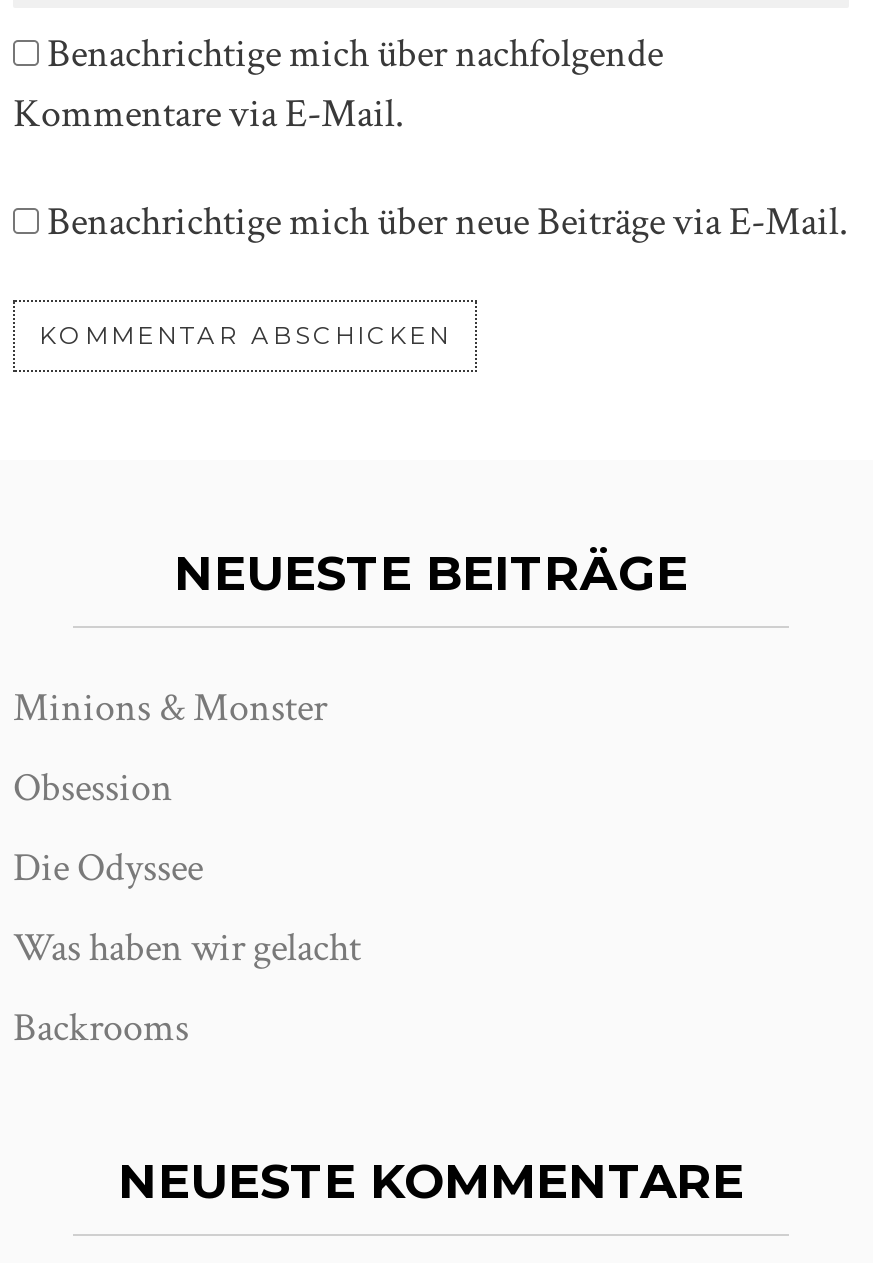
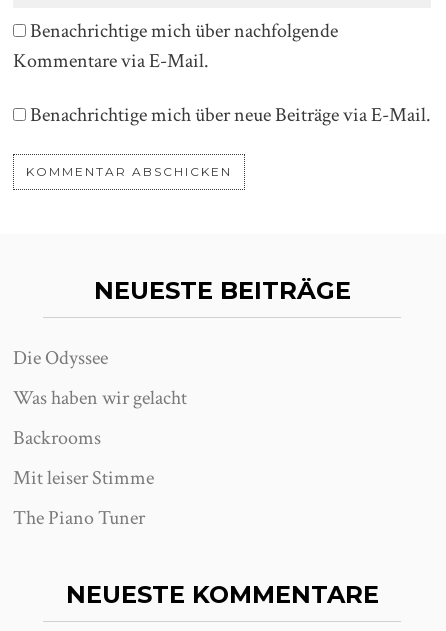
- Minions & Monster
- Obsession

moved up: Die Odyssee | Was haben wir gelacht | Backrooms

+ Mit leiser Stimme
+ The Piano Tuner
